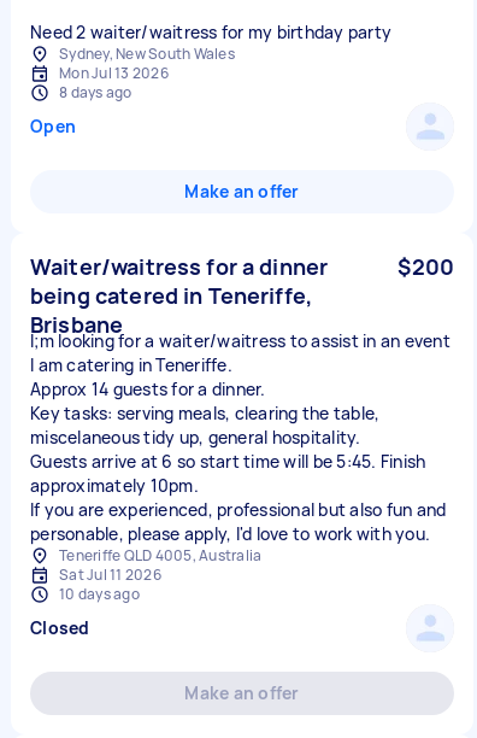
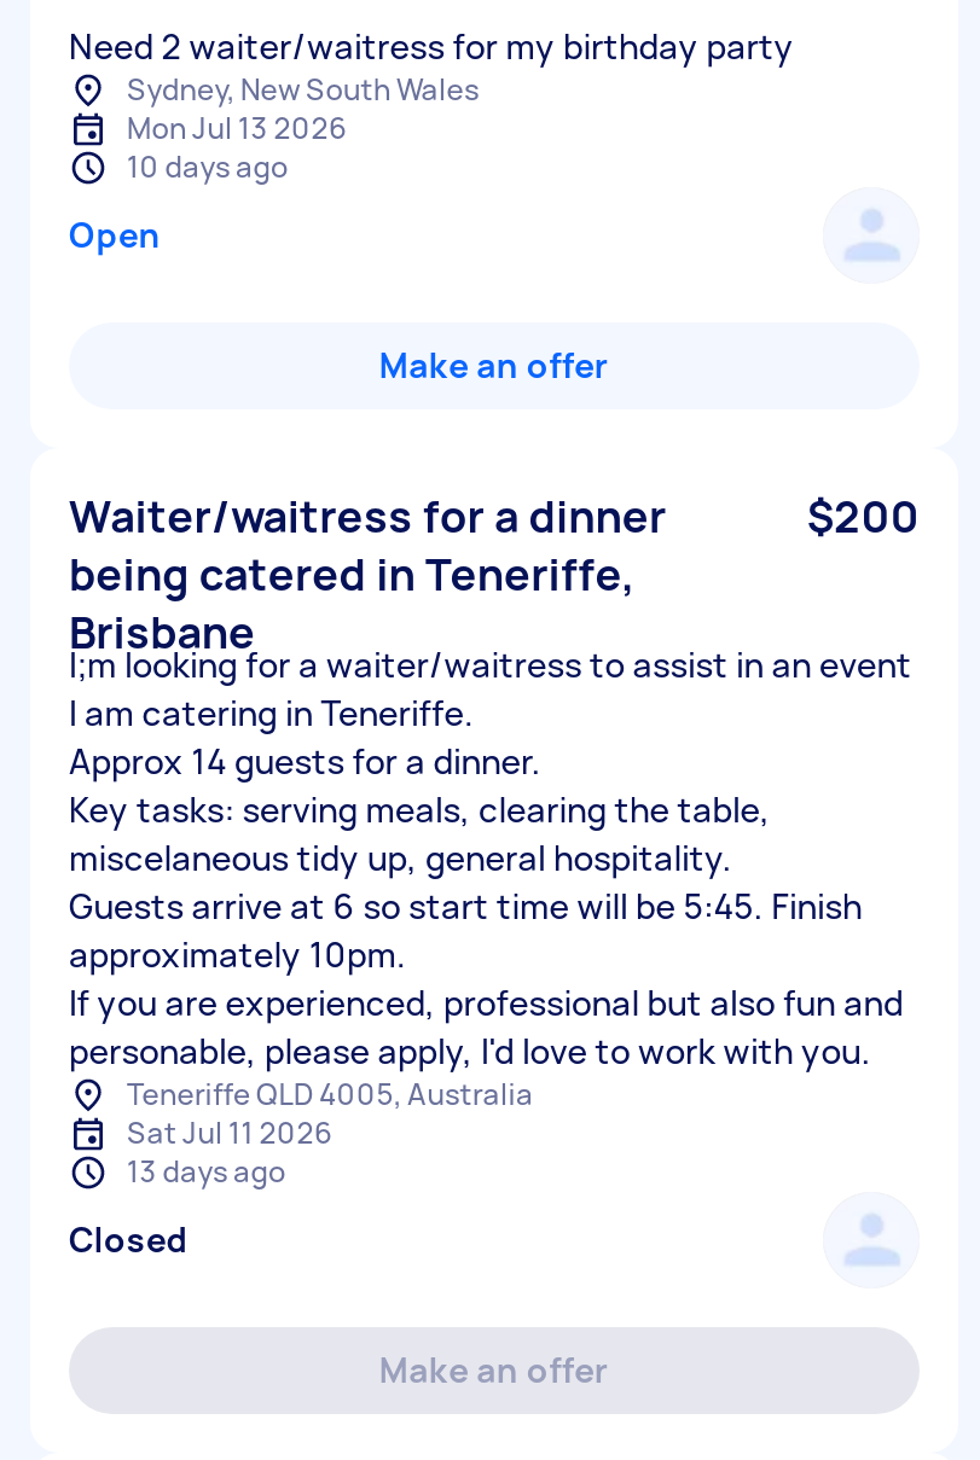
- 8 days ago
+ 10 days ago

- 10 days ago
+ 13 days ago
